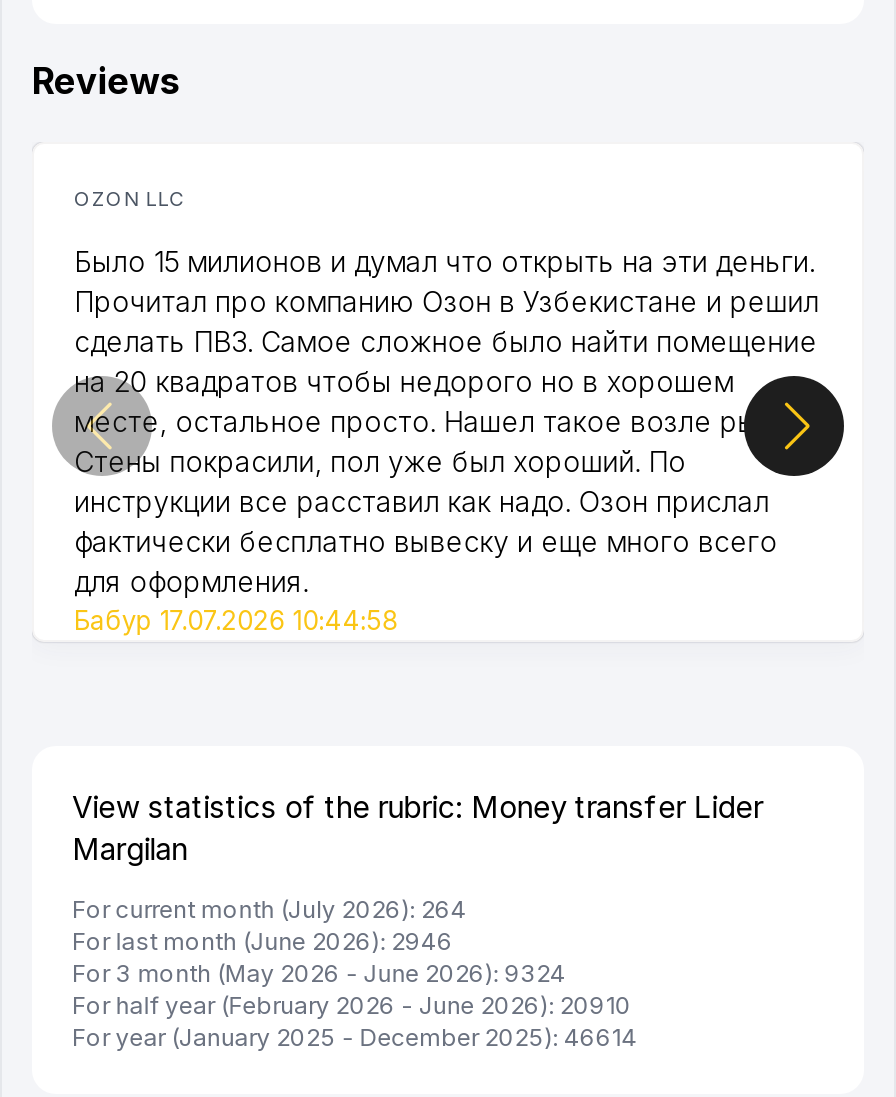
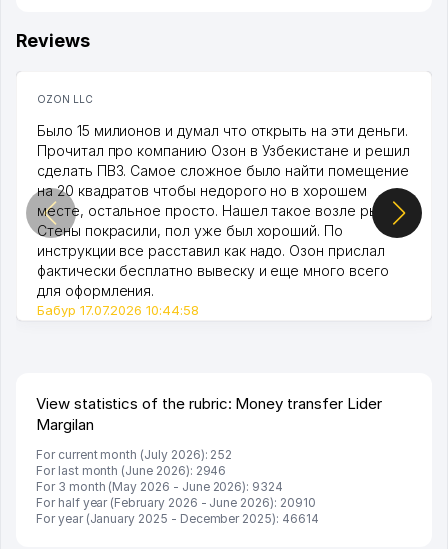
- For current month (July 2026): 264
+ For current month (July 2026): 252
